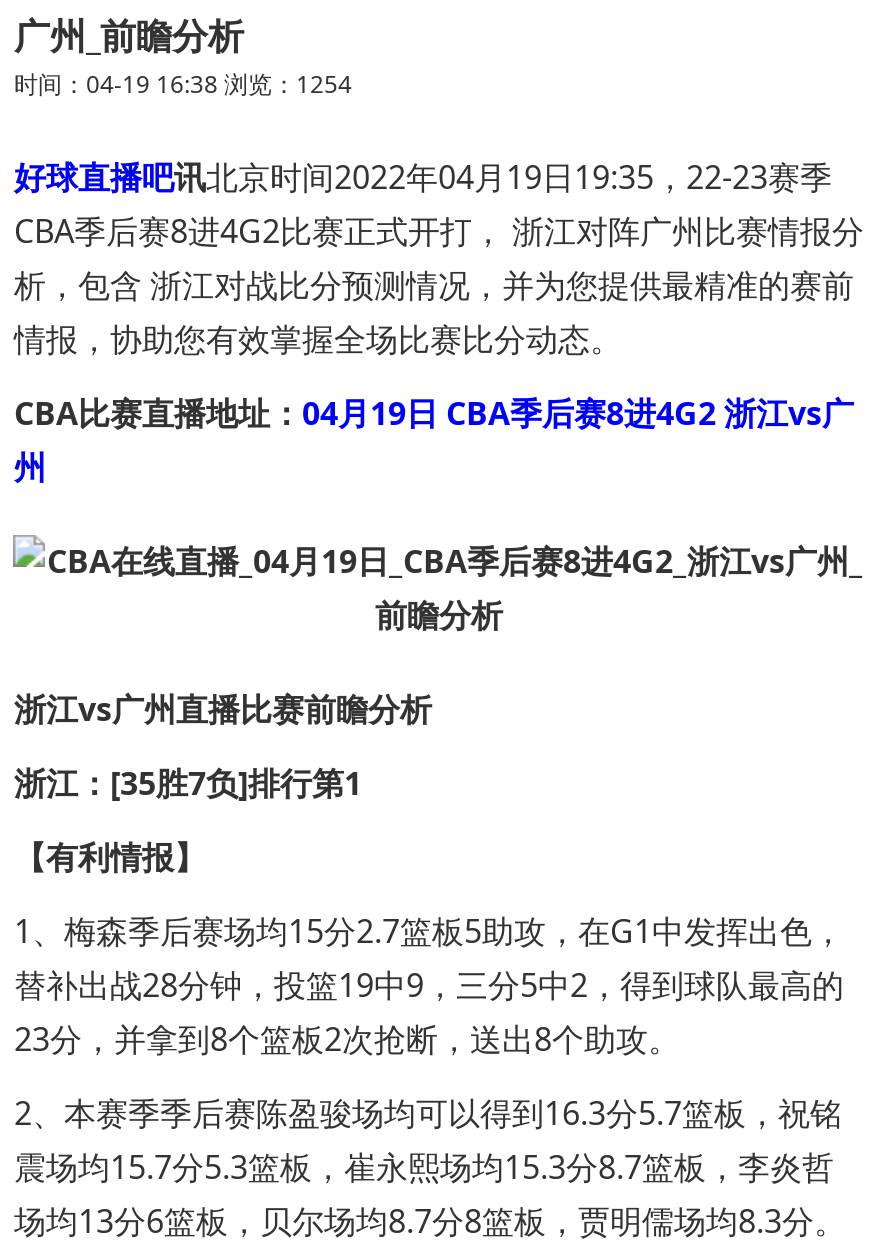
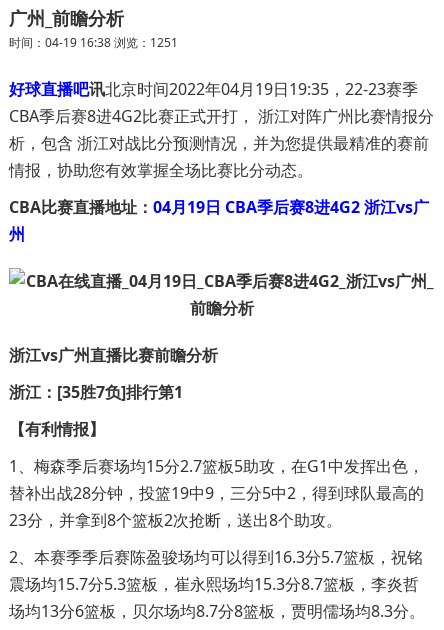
- 时间：04-19 16:38 浏览：1254
+ 时间：04-19 16:38 浏览：1251
